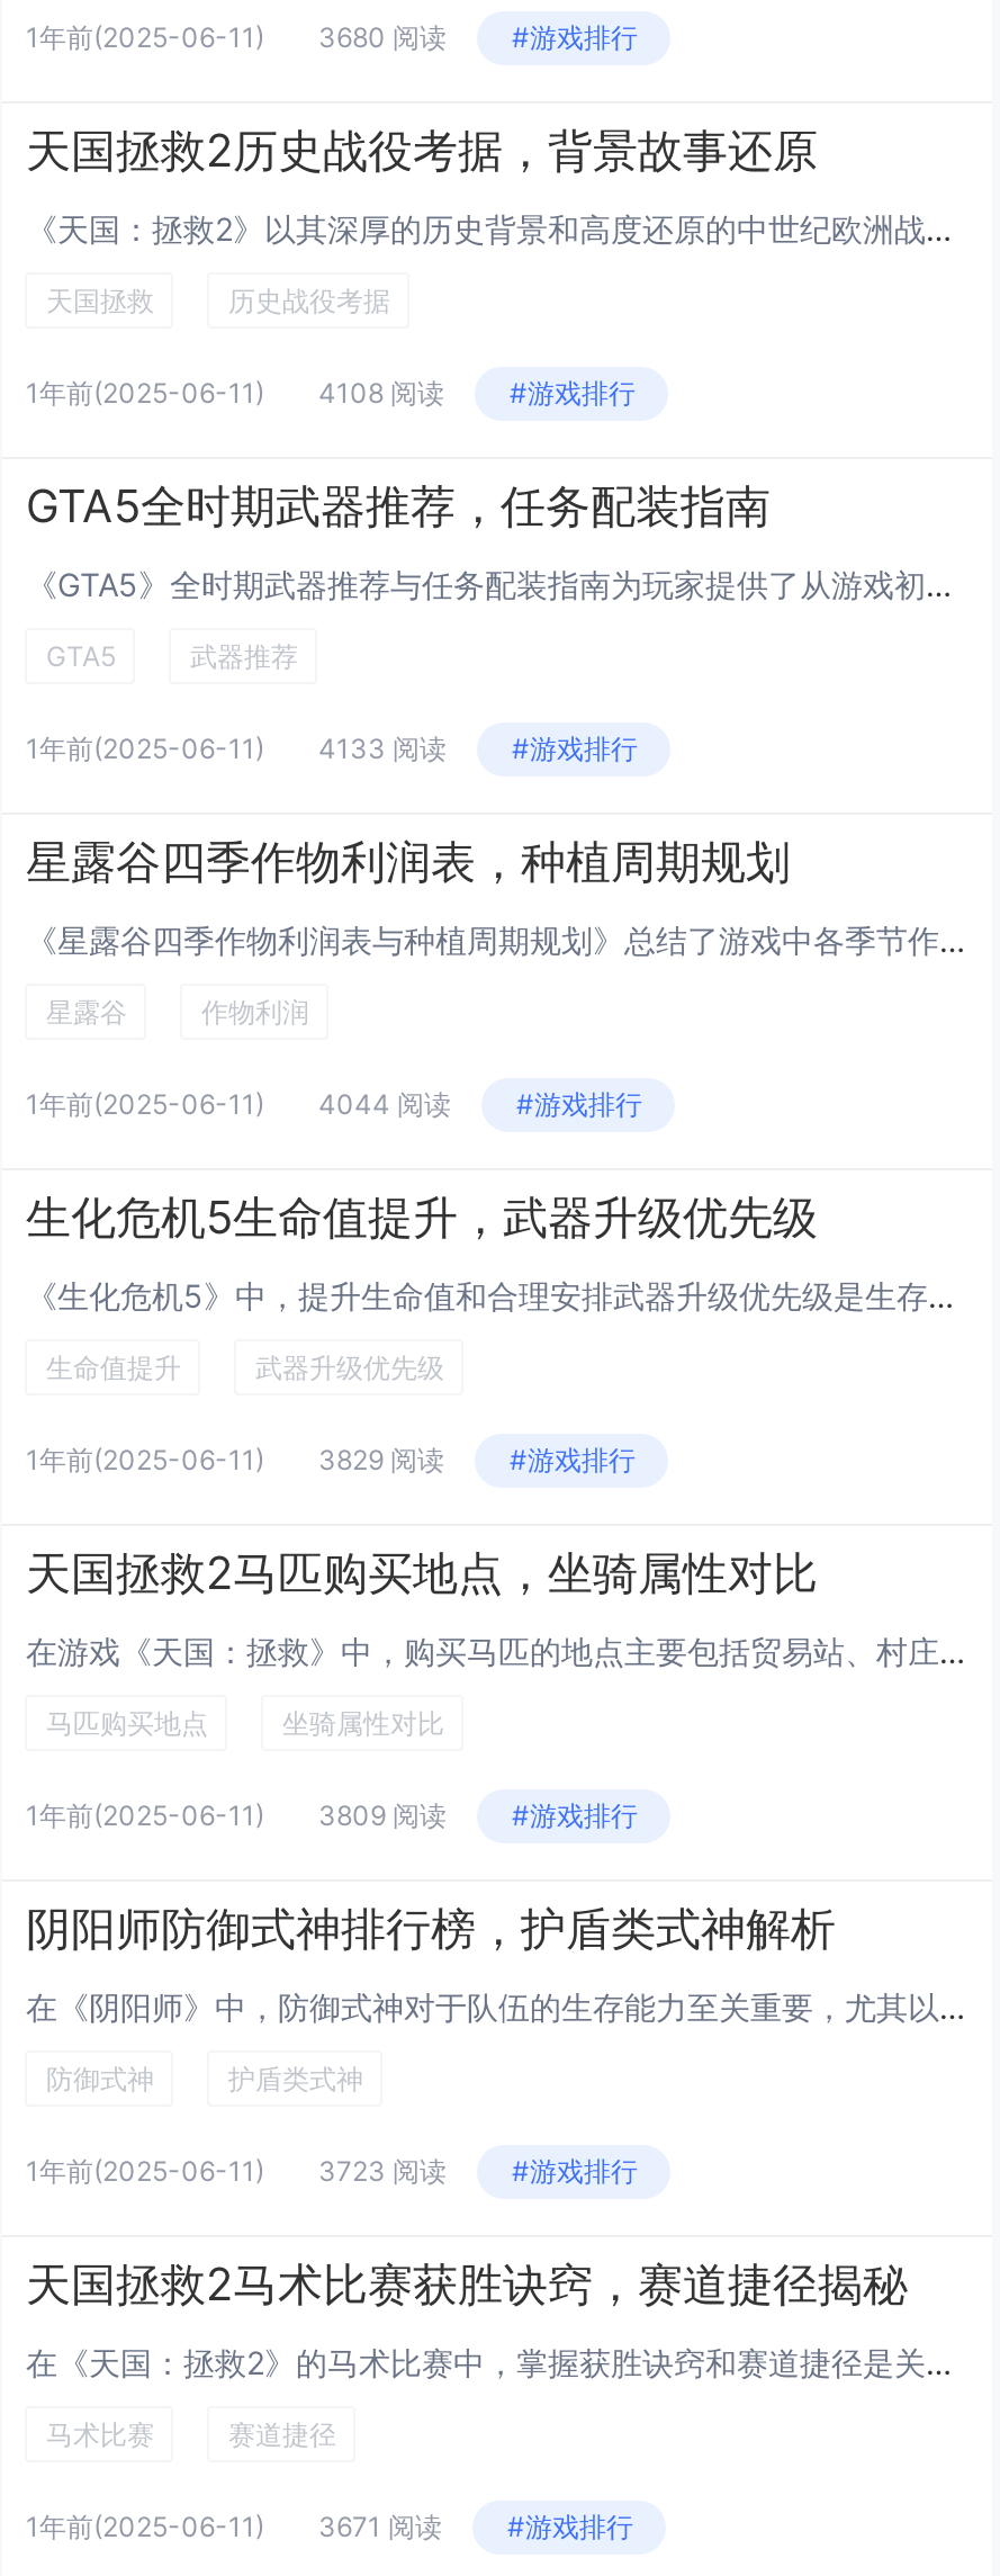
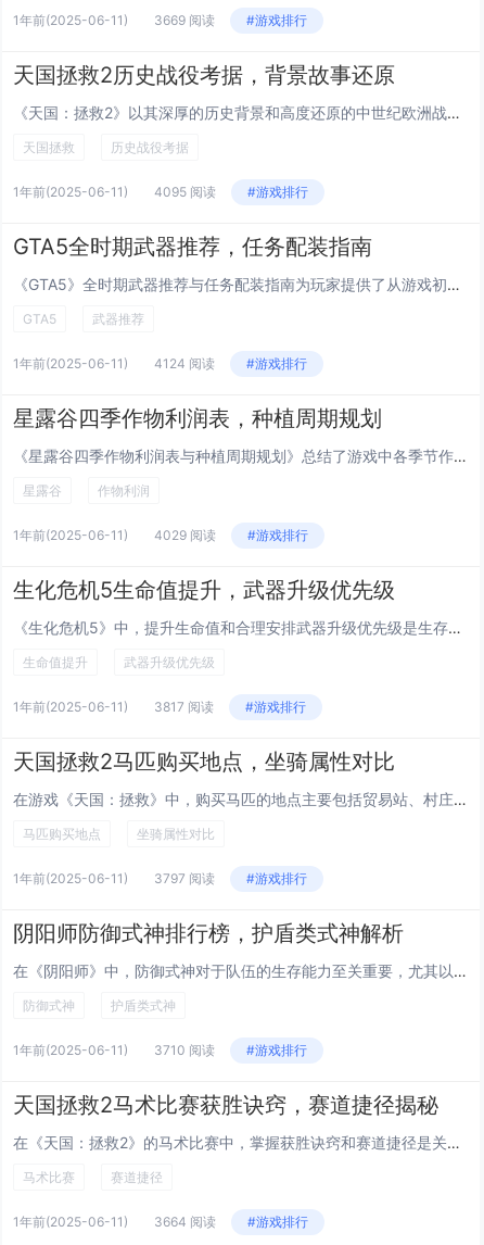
- 1年前(2025-06-11) 3680 阅读 #游戏排行
+ 1年前(2025-06-11) 3669 阅读 #游戏排行

- 1年前(2025-06-11) 4108 阅读 #游戏排行
+ 1年前(2025-06-11) 4095 阅读 #游戏排行

- 1年前(2025-06-11) 4133 阅读 #游戏排行
+ 1年前(2025-06-11) 4124 阅读 #游戏排行

- 1年前(2025-06-11) 4044 阅读 #游戏排行
+ 1年前(2025-06-11) 4029 阅读 #游戏排行

- 1年前(2025-06-11) 3829 阅读 #游戏排行
+ 1年前(2025-06-11) 3817 阅读 #游戏排行

- 1年前(2025-06-11) 3809 阅读 #游戏排行
+ 1年前(2025-06-11) 3797 阅读 #游戏排行

- 1年前(2025-06-11) 3723 阅读 #游戏排行
+ 1年前(2025-06-11) 3710 阅读 #游戏排行

- 1年前(2025-06-11) 3671 阅读 #游戏排行
+ 1年前(2025-06-11) 3664 阅读 #游戏排行
